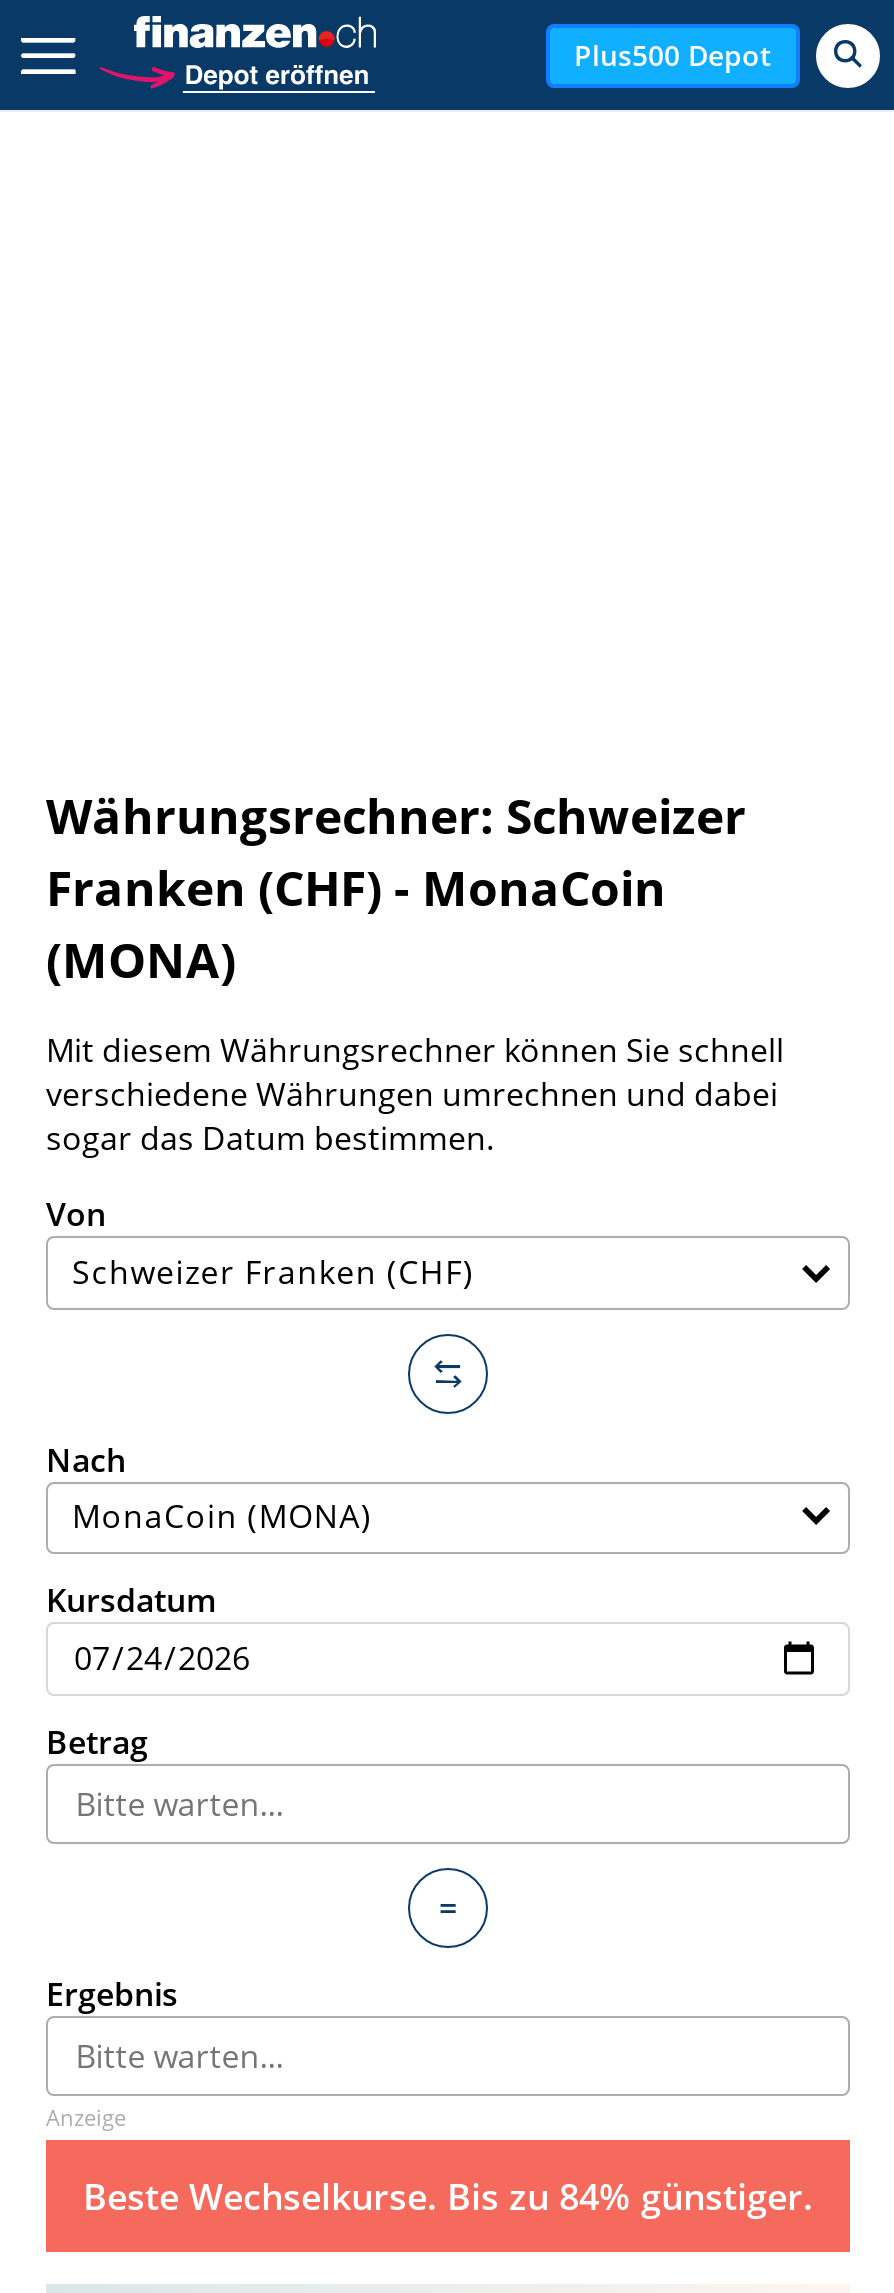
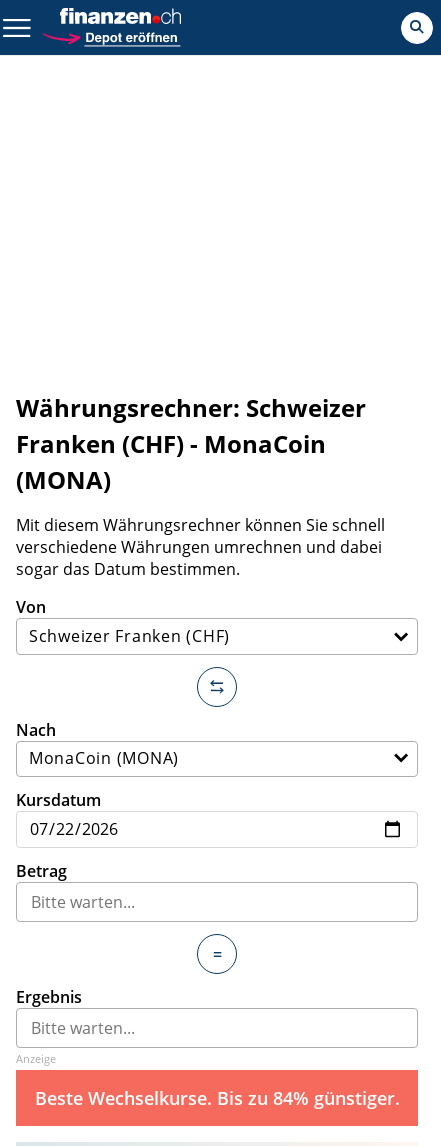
- Plus500 Depot
